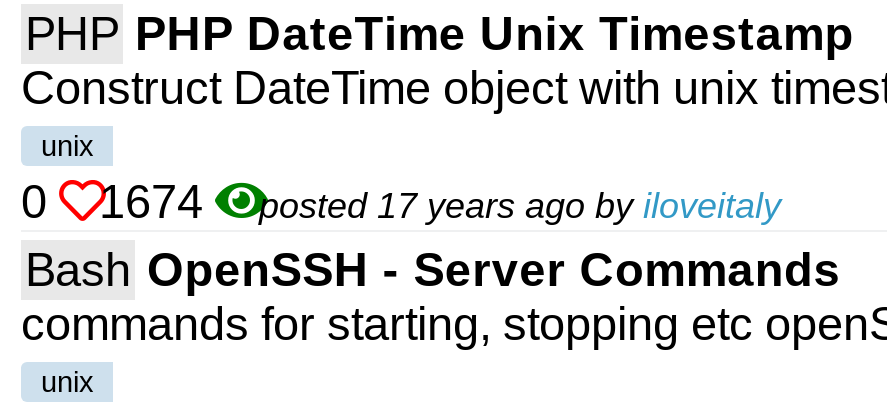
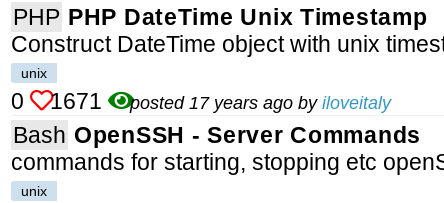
- 0 1674 posted 17 years ago by iloveitaly
+ 0 1671 posted 17 years ago by iloveitaly
